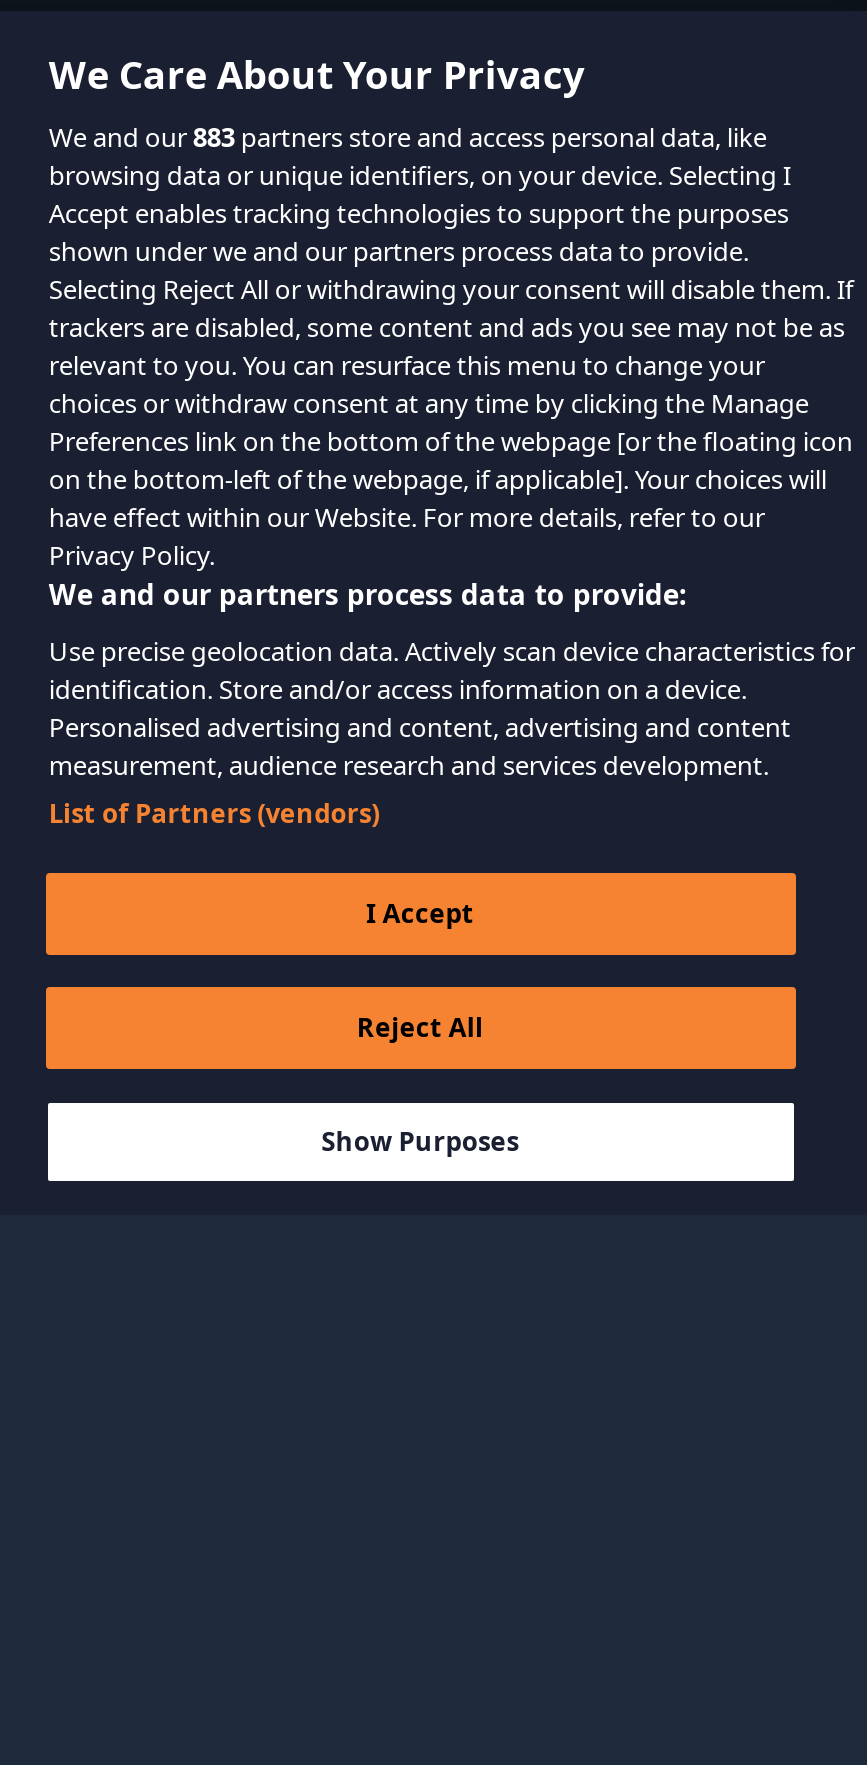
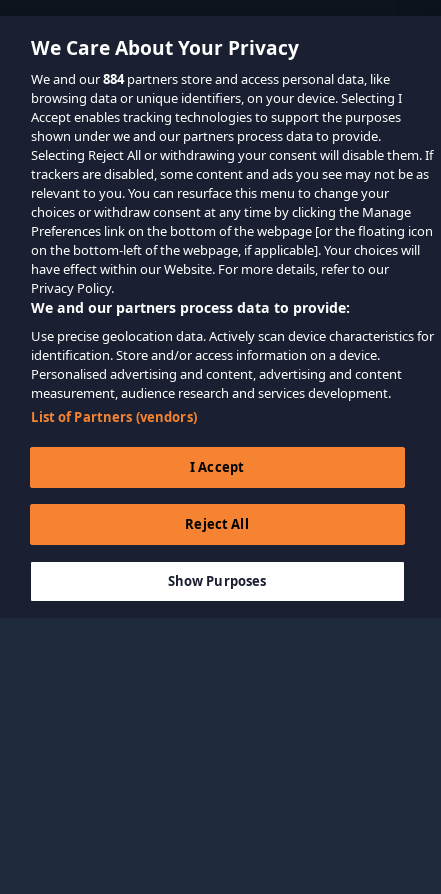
- We and our 883 partners store and access personal data, like
+ We and our 884 partners store and access personal data, like
